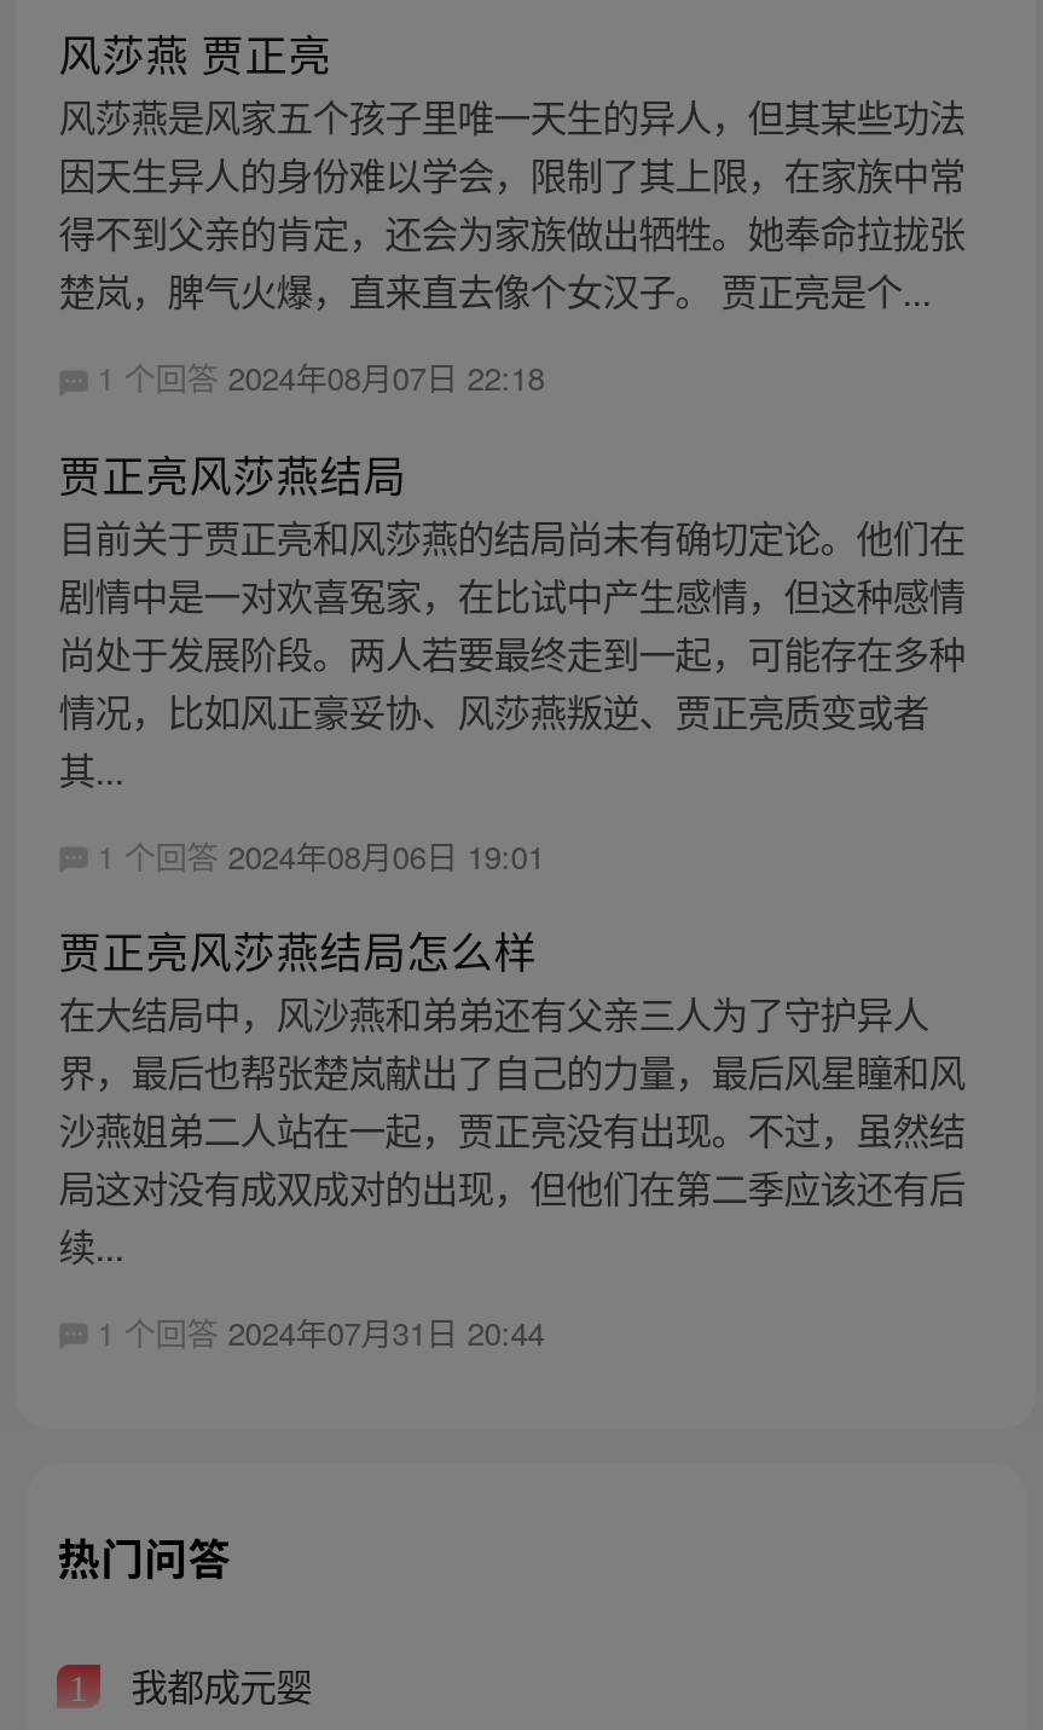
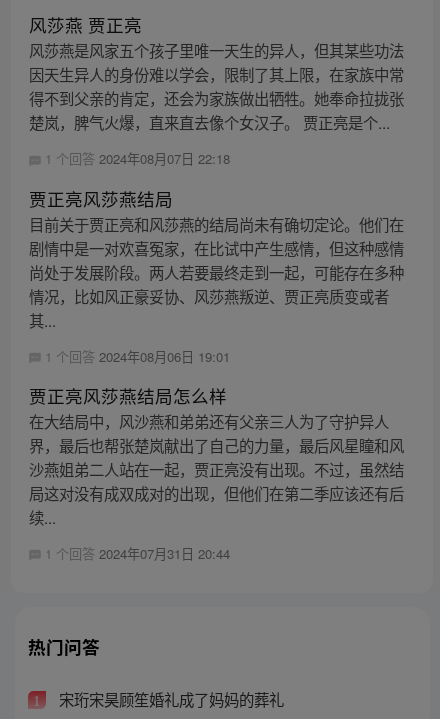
- 我都成元婴
+ 宋珩宋昊顾笙婚礼成了妈妈的葬礼
